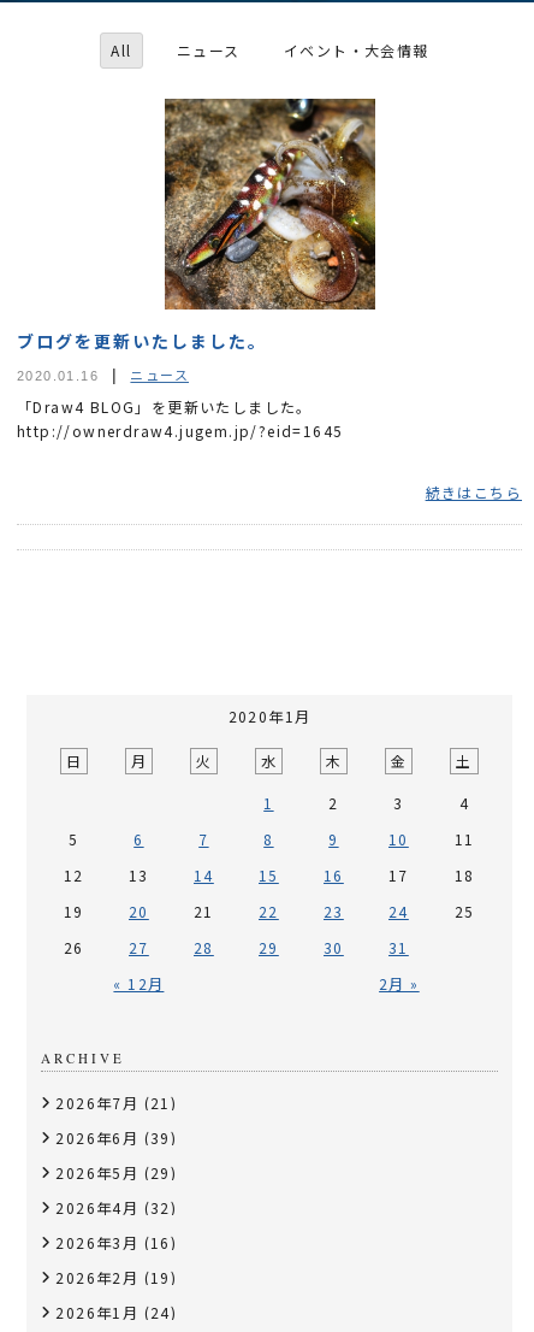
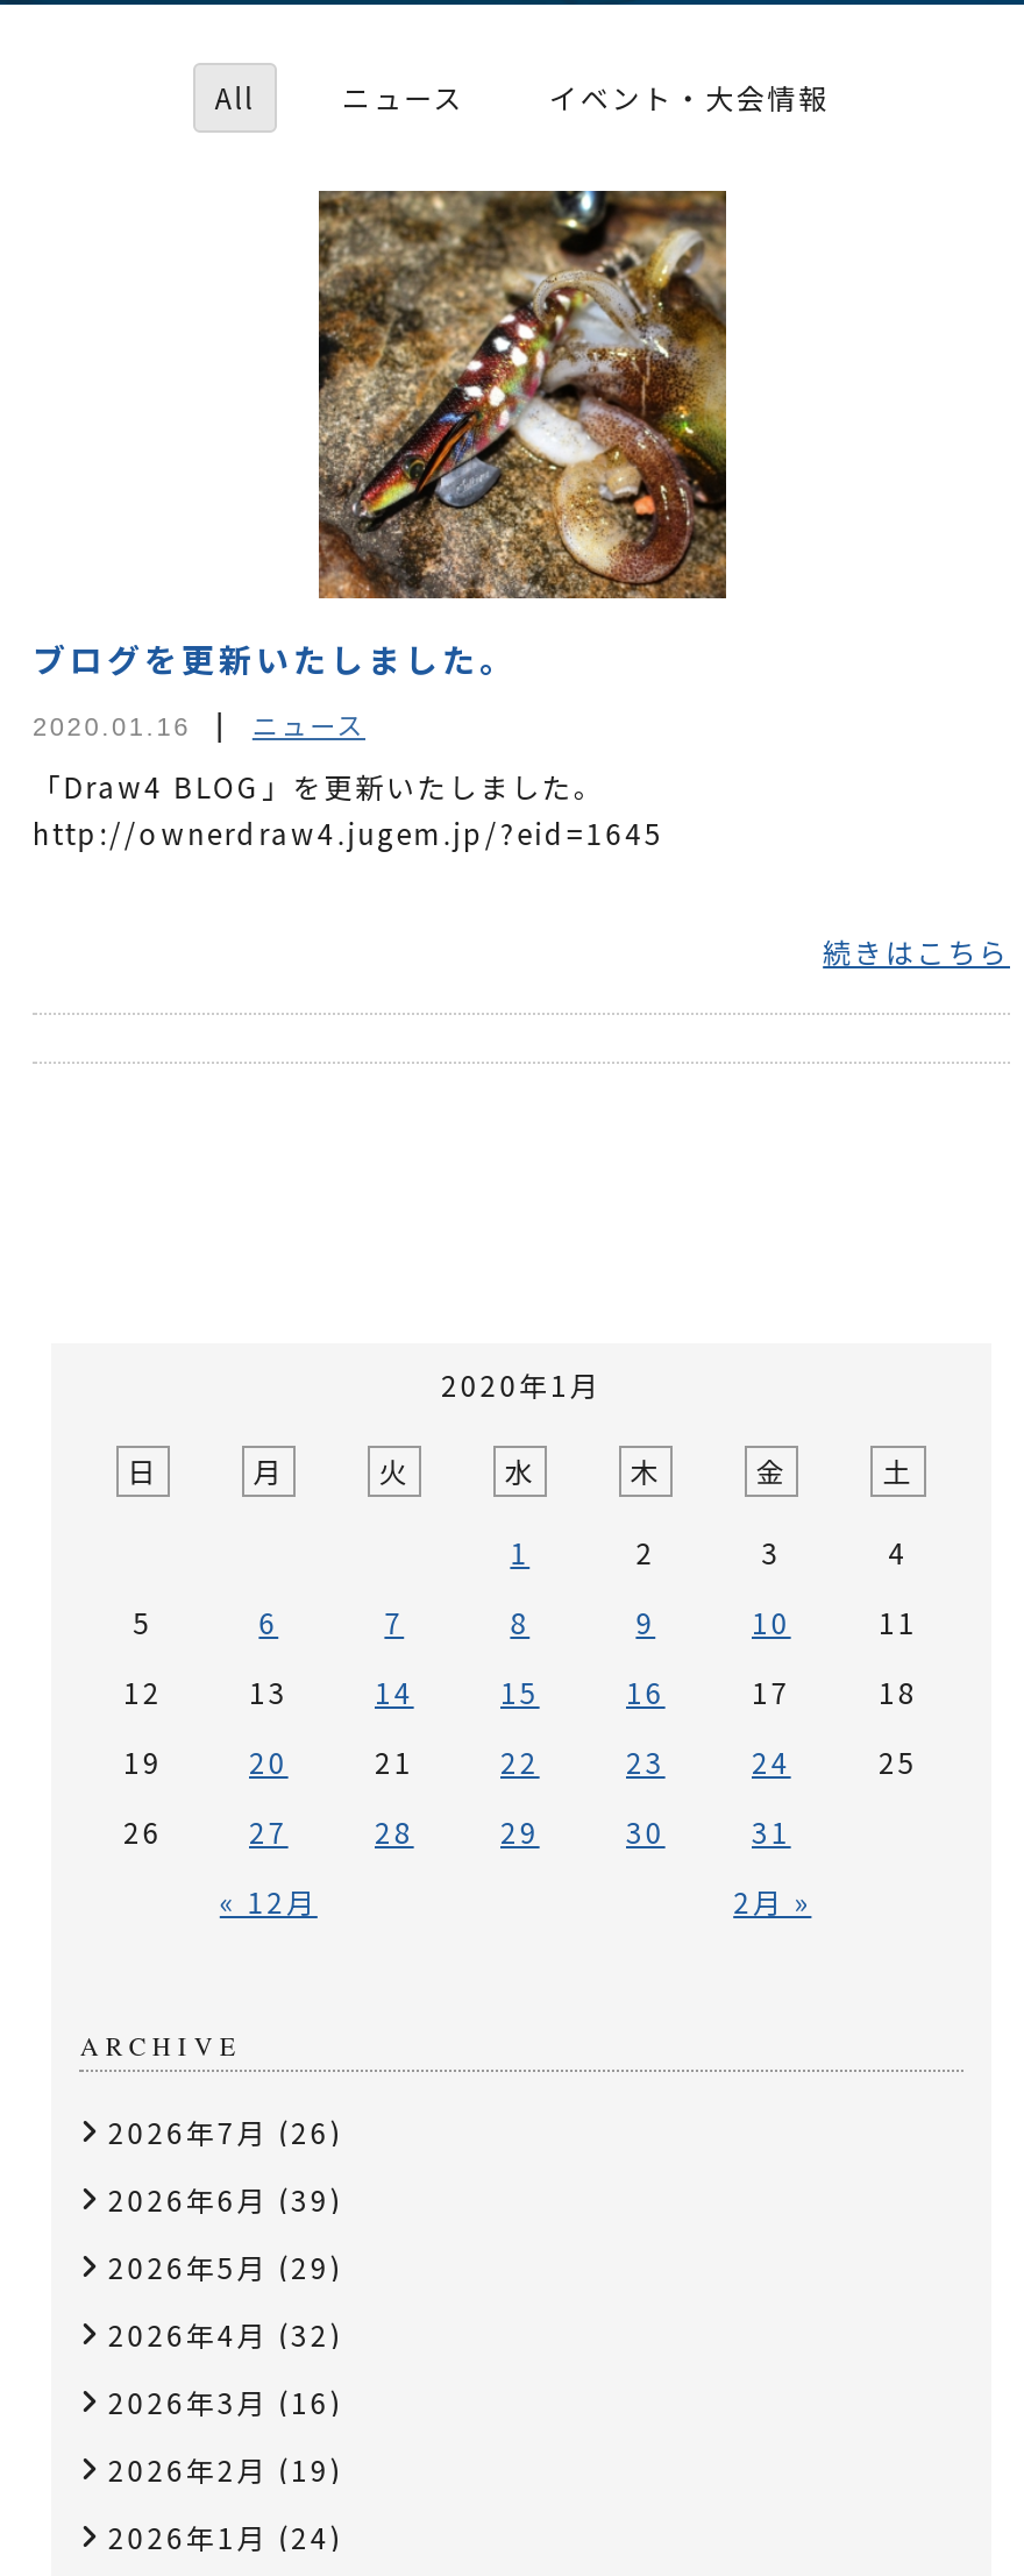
- 2026年7月(21)
+ 2026年7月(26)
